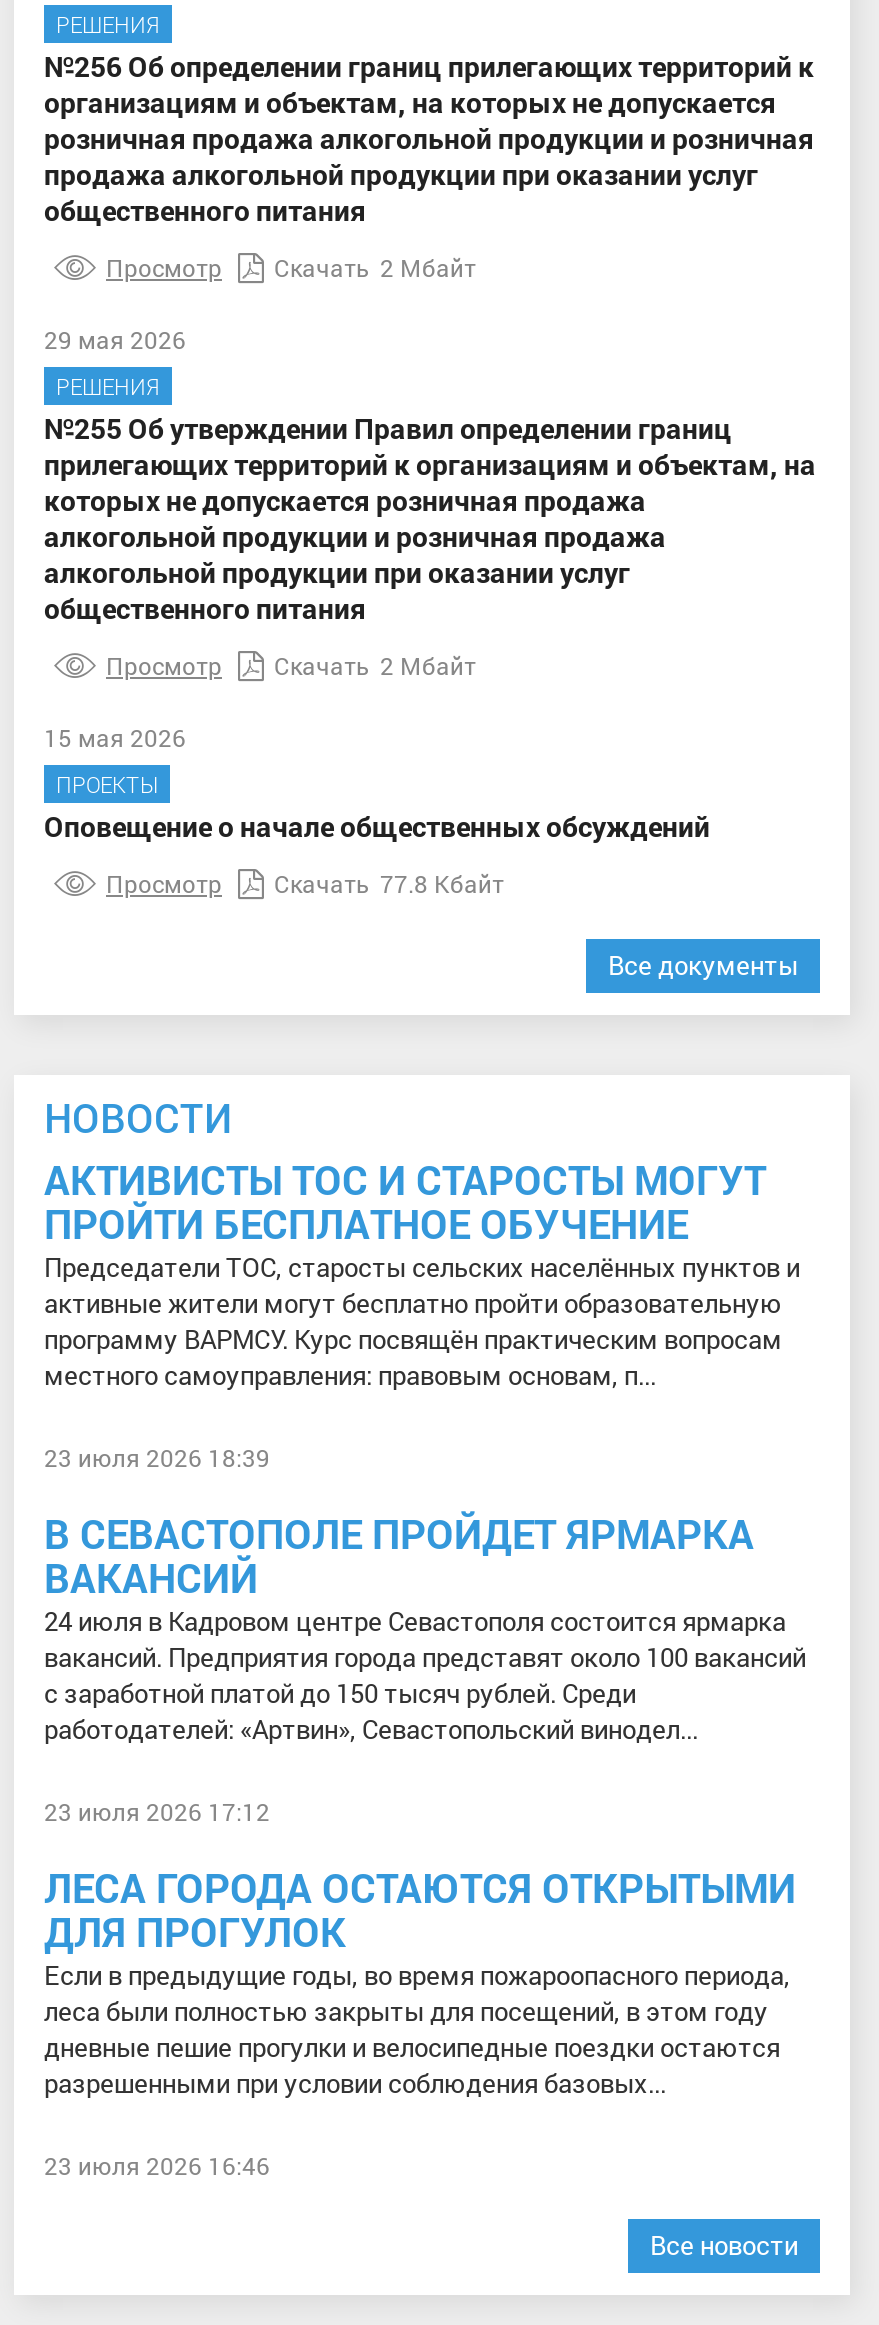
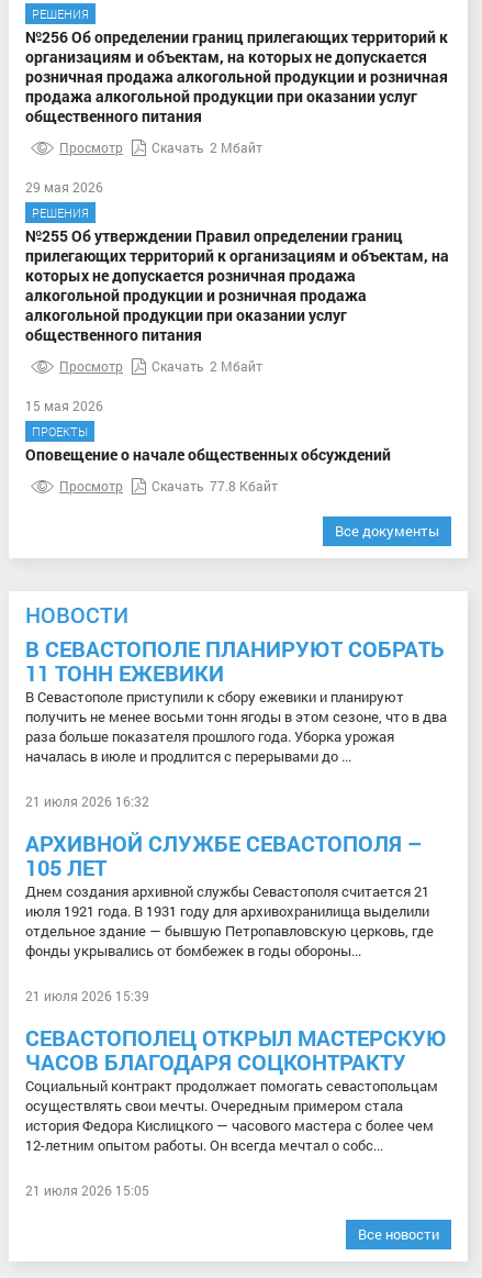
- АКТИВИСТЫ ТОС И СТАРОСТЫ МОГУТ
- ПРОЙТИ БЕСПЛАТНОЕ ОБУЧЕНИЕ
- Председатели ТОС, старосты сельских населённых пунктов и
- активные жители могут бесплатно пройти образовательную
- программу ВАРМСУ. Курс посвящён практическим вопросам
- местного самоуправления: правовым основам, п...
+ В СЕВАСТОПОЛЕ ПЛАНИРУЮТ СОБРАТЬ
+ 11 ТОНН ЕЖЕВИКИ
+ В Севастополе приступили к сбору ежевики и планируют
+ получить не менее восьми тонн ягоды в этом сезоне, что в два
+ раза больше показателя прошлого года. Уборка урожая
+ началась в июле и продлится с перерывами до ...

- 23 июля 2026 18:39
+ 21 июля 2026 16:32

- В СЕВАСТОПОЛЕ ПРОЙДЕТ ЯРМАРКА
- ВАКАНСИЙ
- 24 июля в Кадровом центре Севастополя состоится ярмарка
- вакансий. Предприятия города представят около 100 вакансий
- с заработной платой до 150 тысяч рублей. Среди
- работодателей: «Артвин», Севастопольский винодел...
+ АРХИВНОЙ СЛУЖБЕ СЕВАСТОПОЛЯ –
+ 105 ЛЕТ
+ Днем создания архивной службы Севастополя считается 21
+ июля 1921 года. В 1931 году для архивохранилища выделили
+ отдельное здание — бывшую Петропавловскую церковь, где
+ фонды укрывались от бомбежек в годы обороны...

- 23 июля 2026 17:12
+ 21 июля 2026 15:39

- ЛЕСА ГОРОДА ОСТАЮТСЯ ОТКРЫТЫМИ
- ДЛЯ ПРОГУЛОК
- Если в предыдущие годы, во время пожароопасного периода,
- леса были полностью закрыты для посещений, в этом году
- дневные пешие прогулки и велосипедные поездки остаются
- разрешенными при условии соблюдения базовых...
+ СЕВАСТОПОЛЕЦ ОТКРЫЛ МАСТЕРСКУЮ
+ ЧАСОВ БЛАГОДАРЯ СОЦКОНТРАКТУ
+ Социальный контракт продолжает помогать севастопольцам
+ осуществлять свои мечты. Очередным примером стала
+ история Федора Кислицкого — часового мастера с более чем
+ 12-летним опытом работы. Он всегда мечтал о собс...

- 23 июля 2026 16:46
+ 21 июля 2026 15:05
